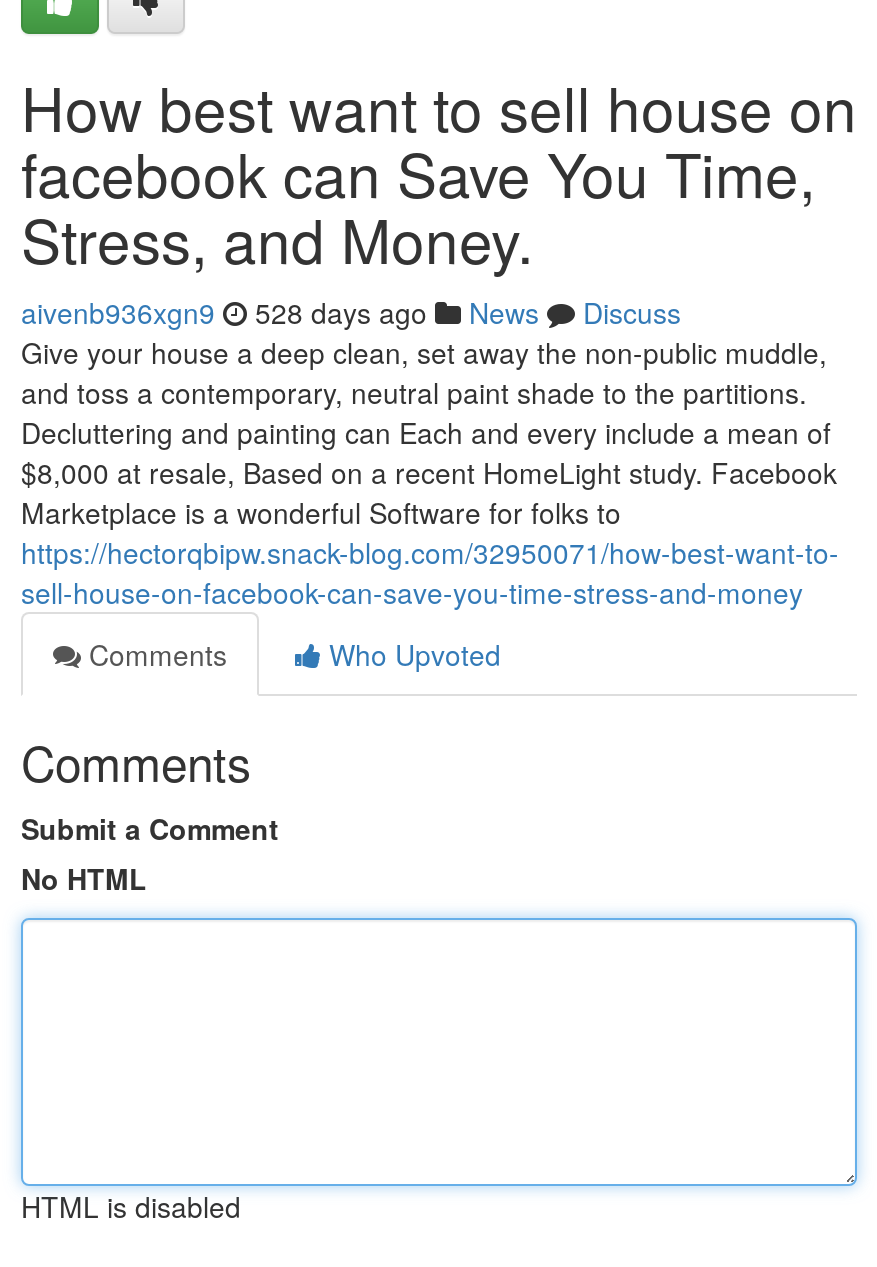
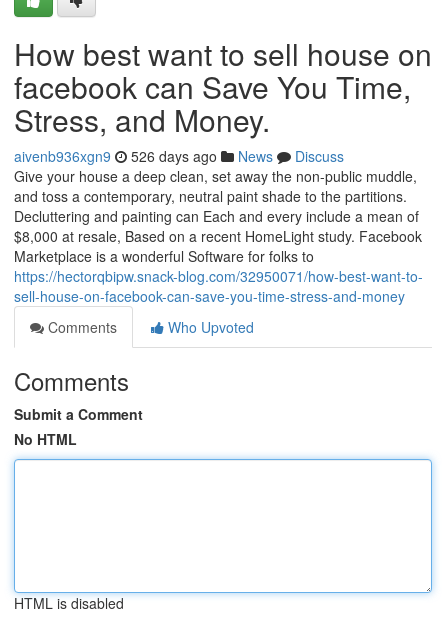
- aivenb936xgn9 528 days ago News Discuss
+ aivenb936xgn9 526 days ago News Discuss
